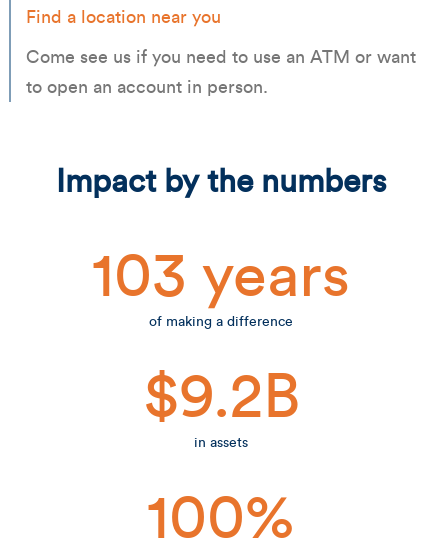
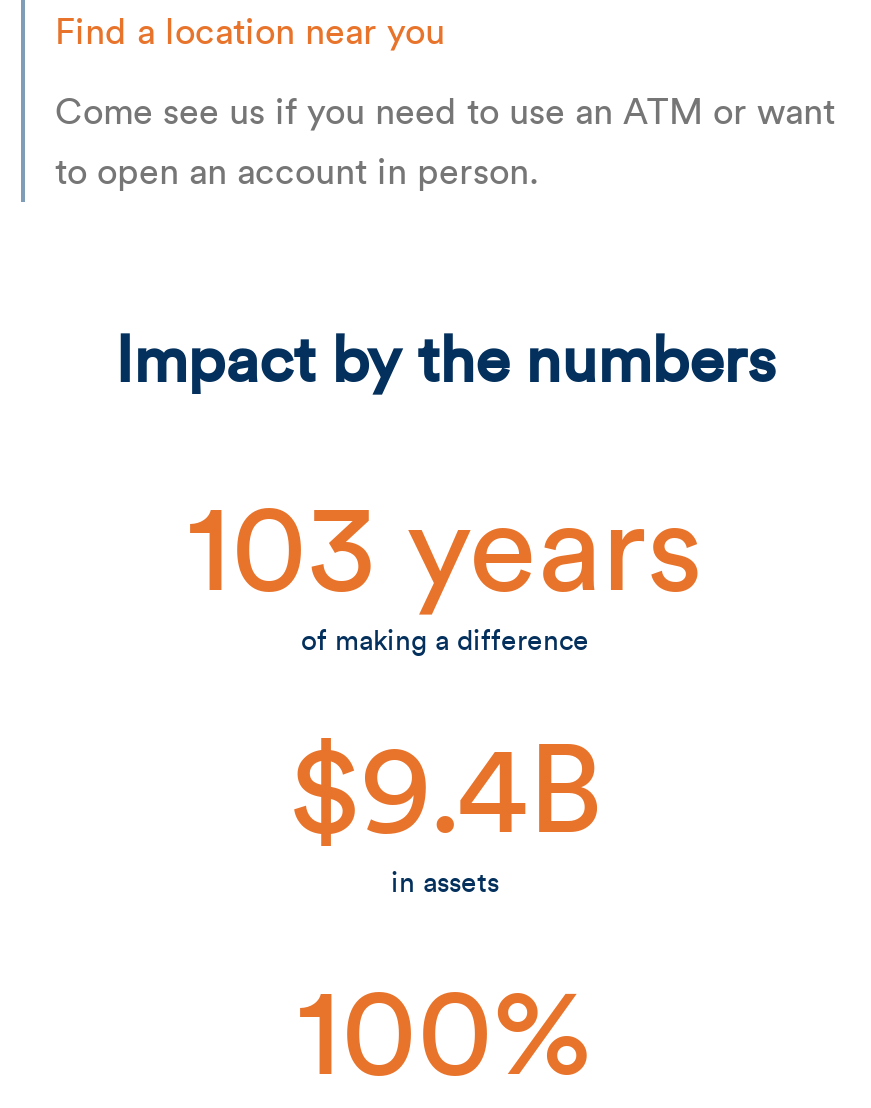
- $9.2B
+ $9.4B
